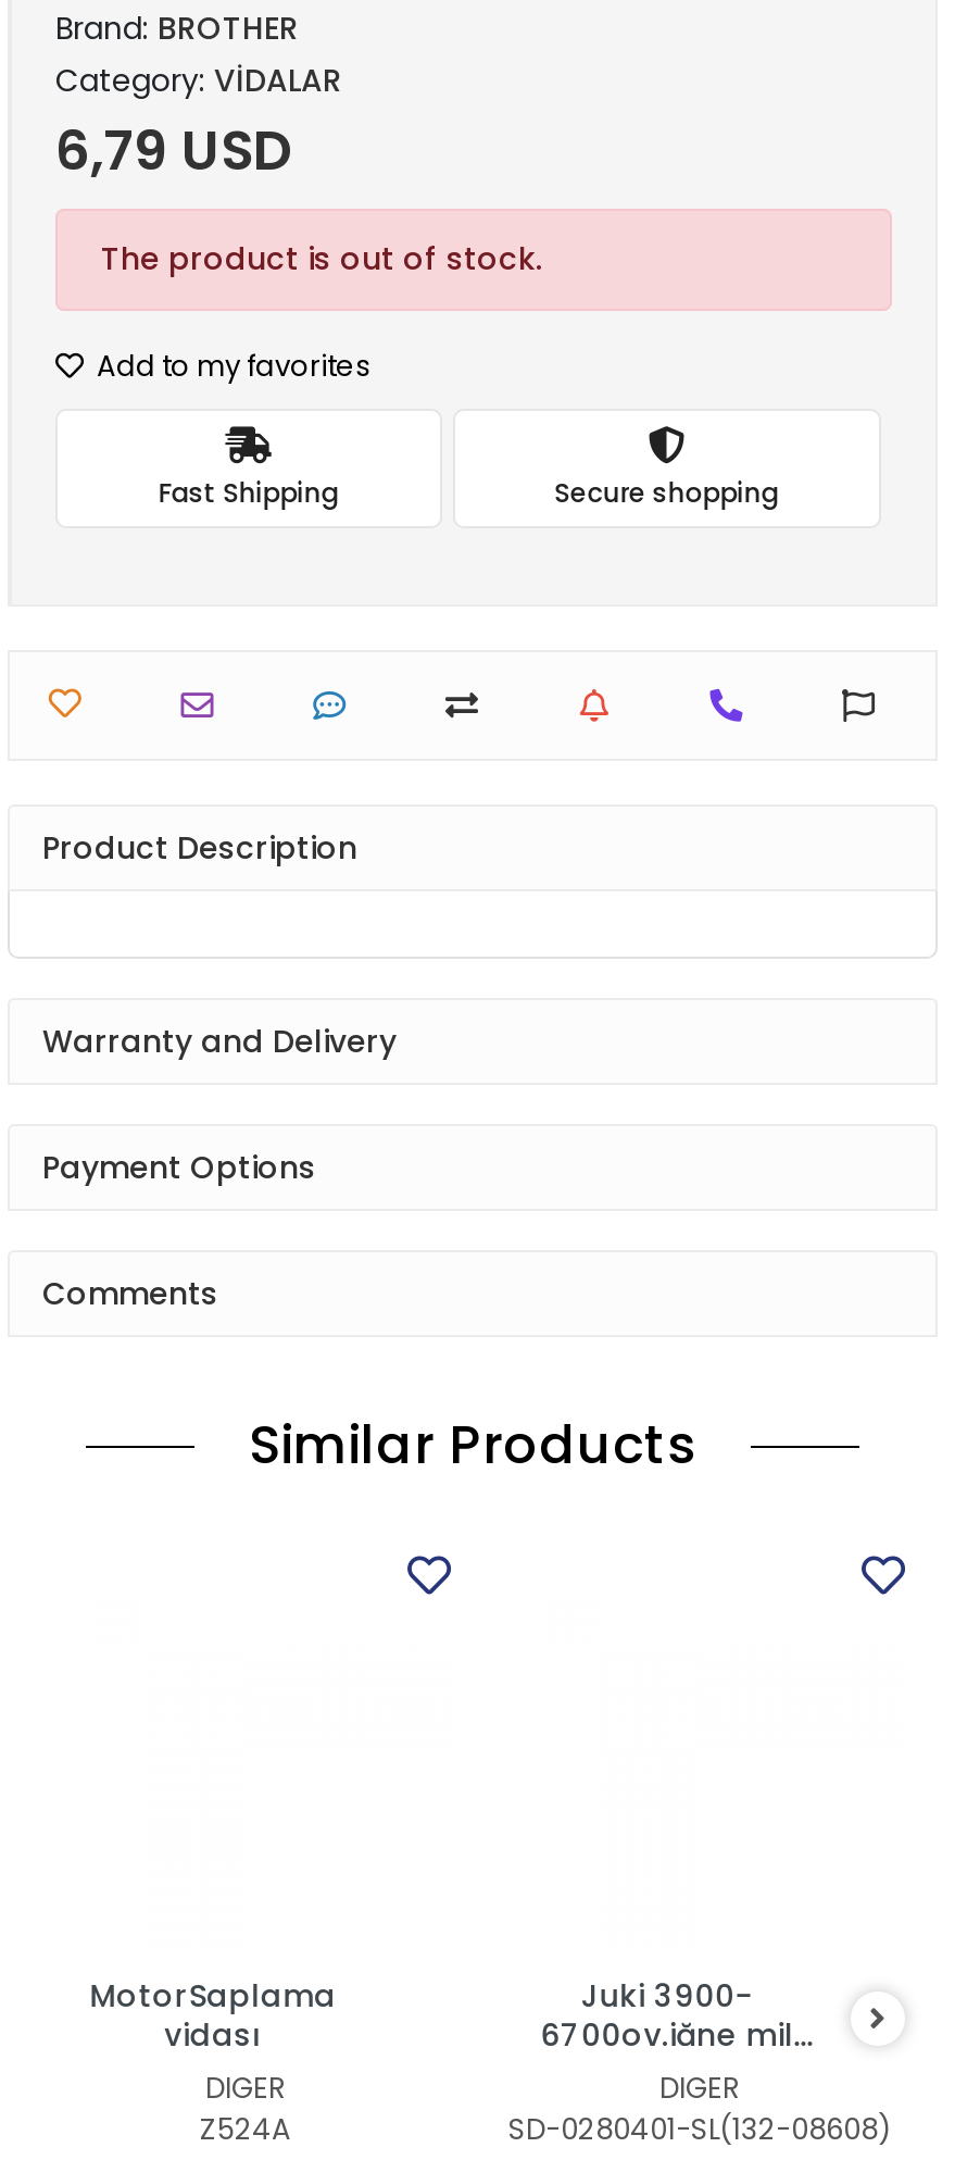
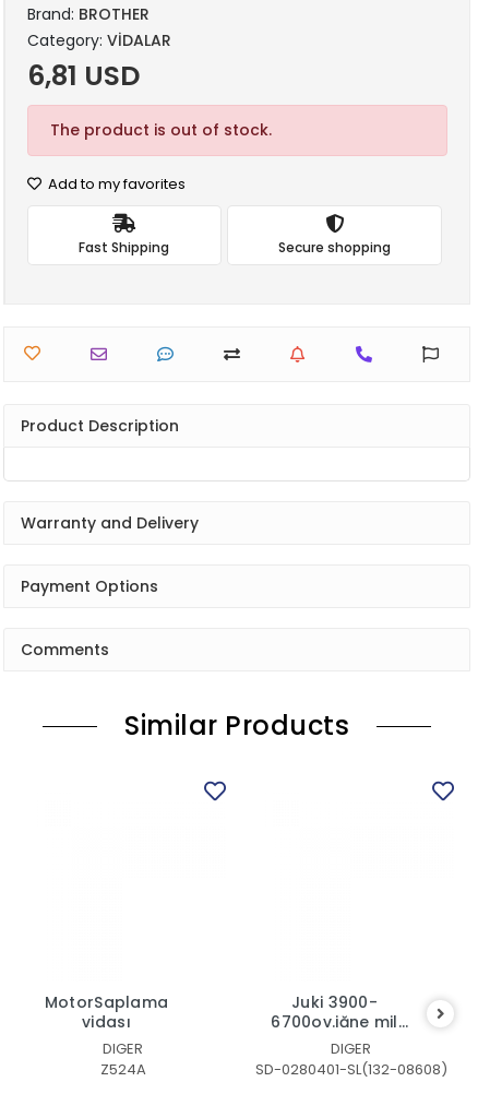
- 6,79 USD
+ 6,81 USD
